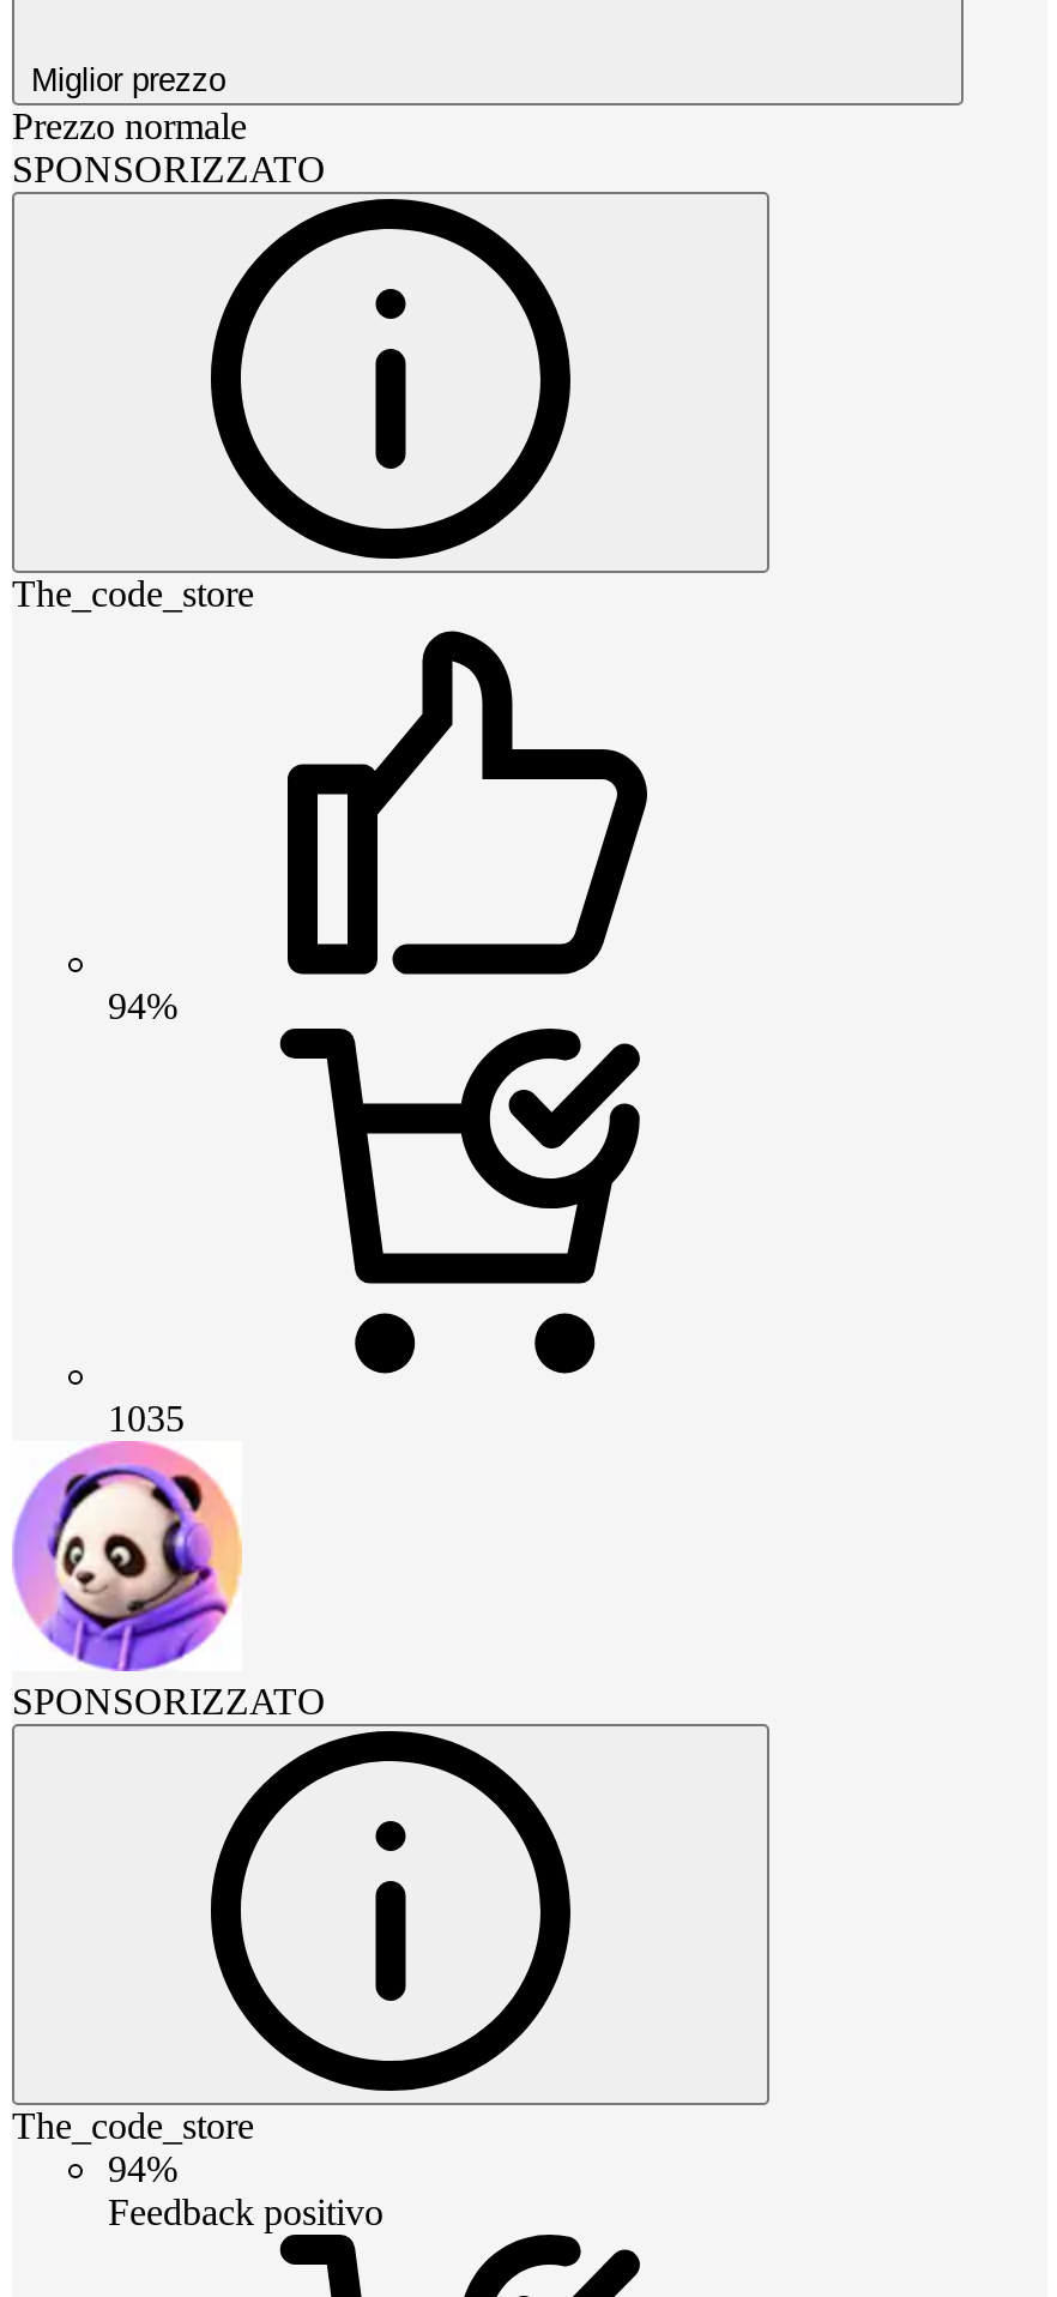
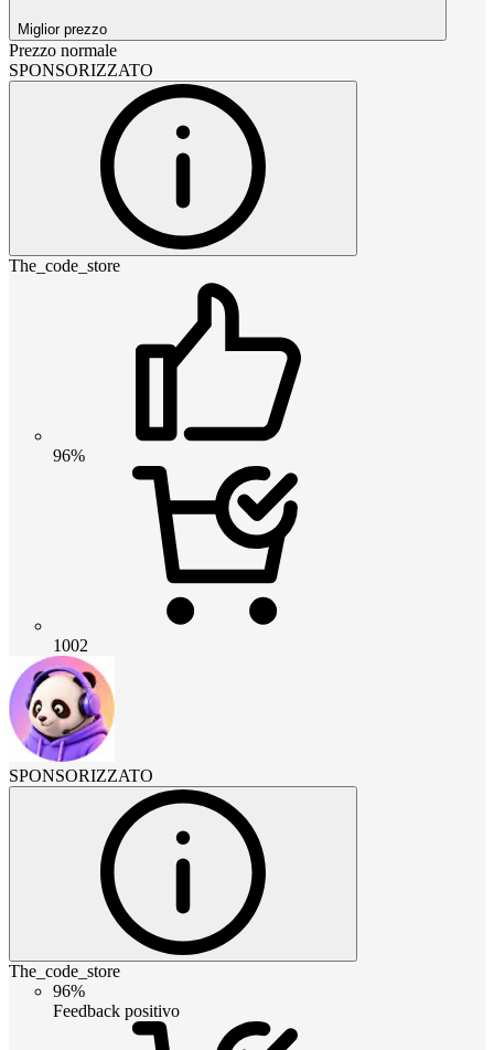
- 94%
+ 96%

- 1035
+ 1002

- 94%
+ 96%
